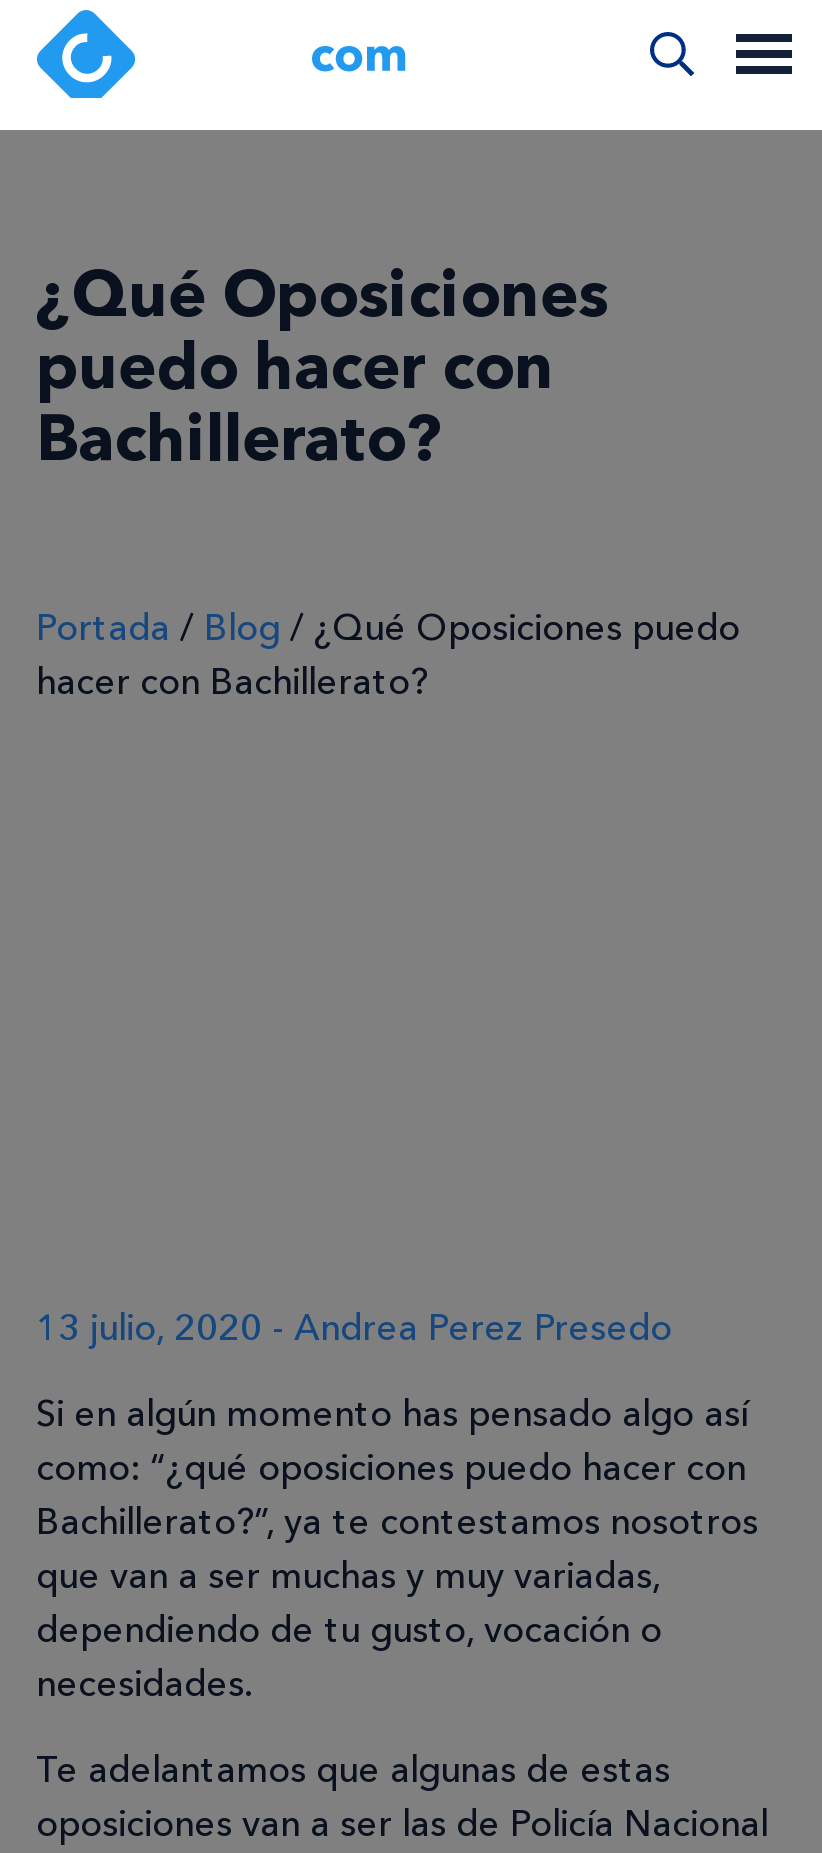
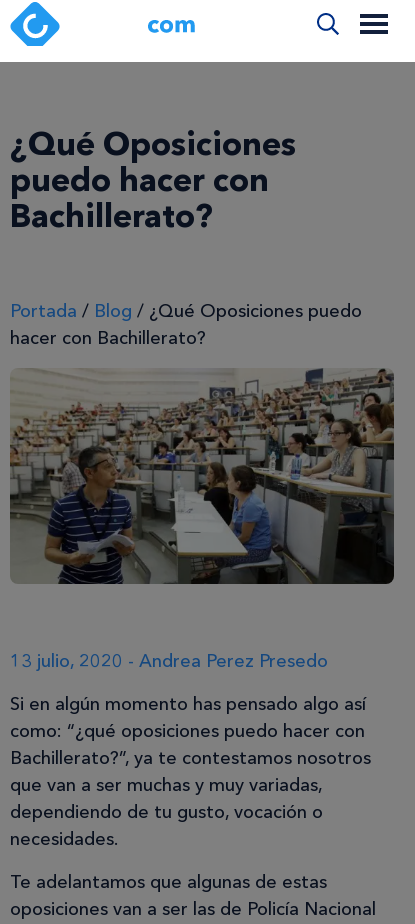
+ [image]
